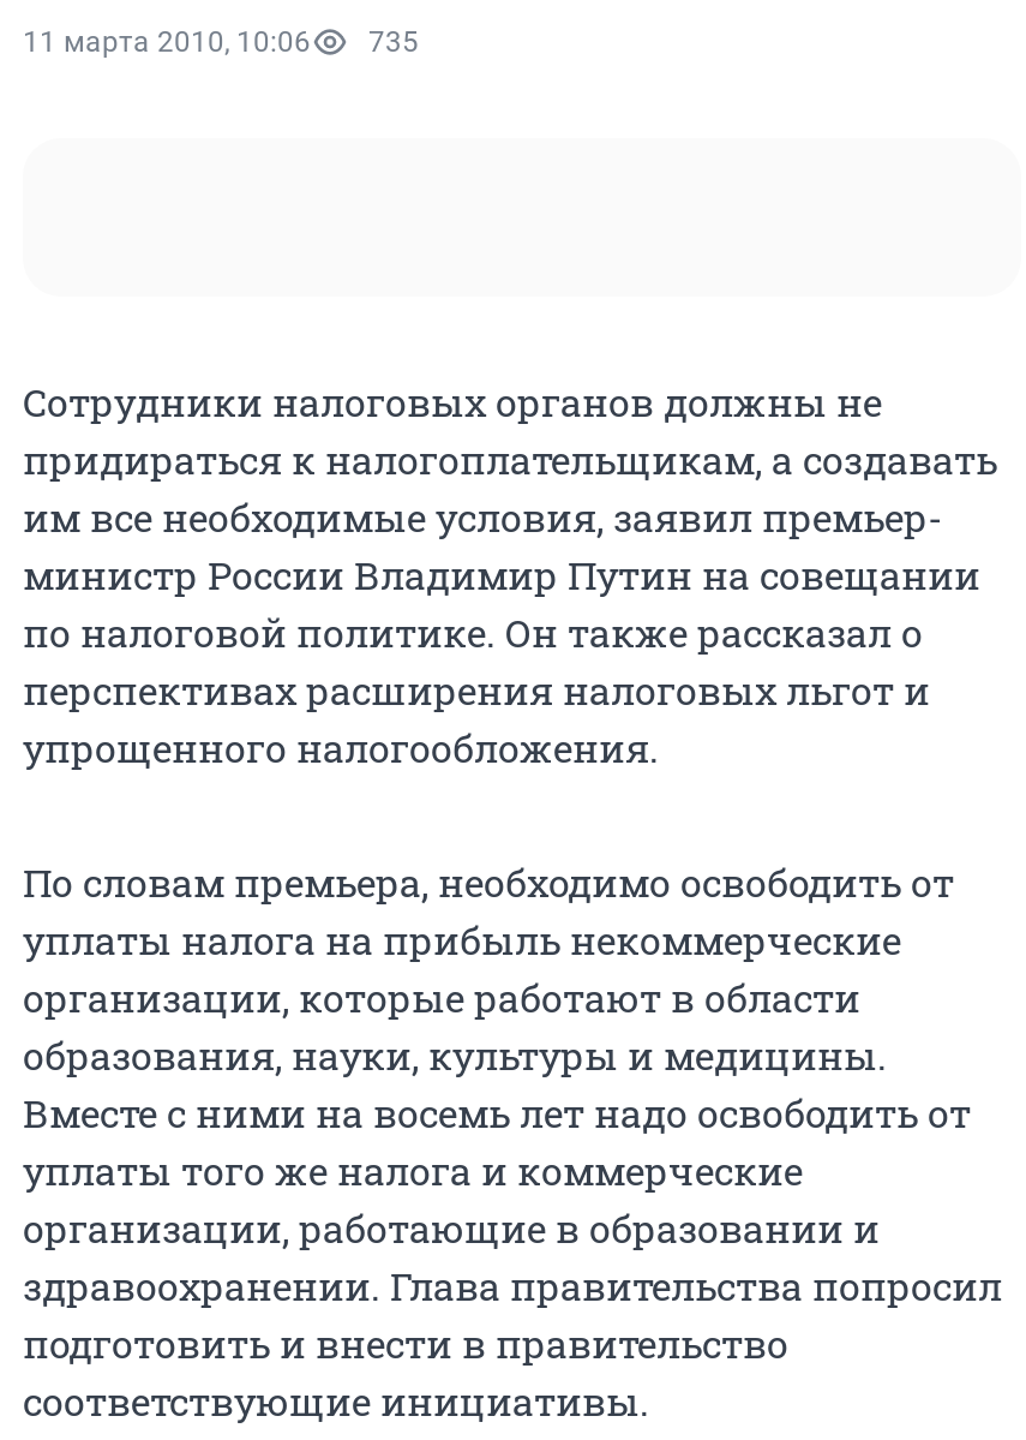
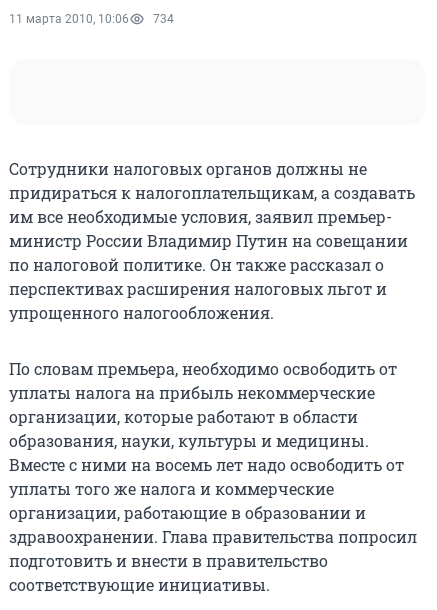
- 11 марта 2010, 10:06 735
+ 11 марта 2010, 10:06 734
